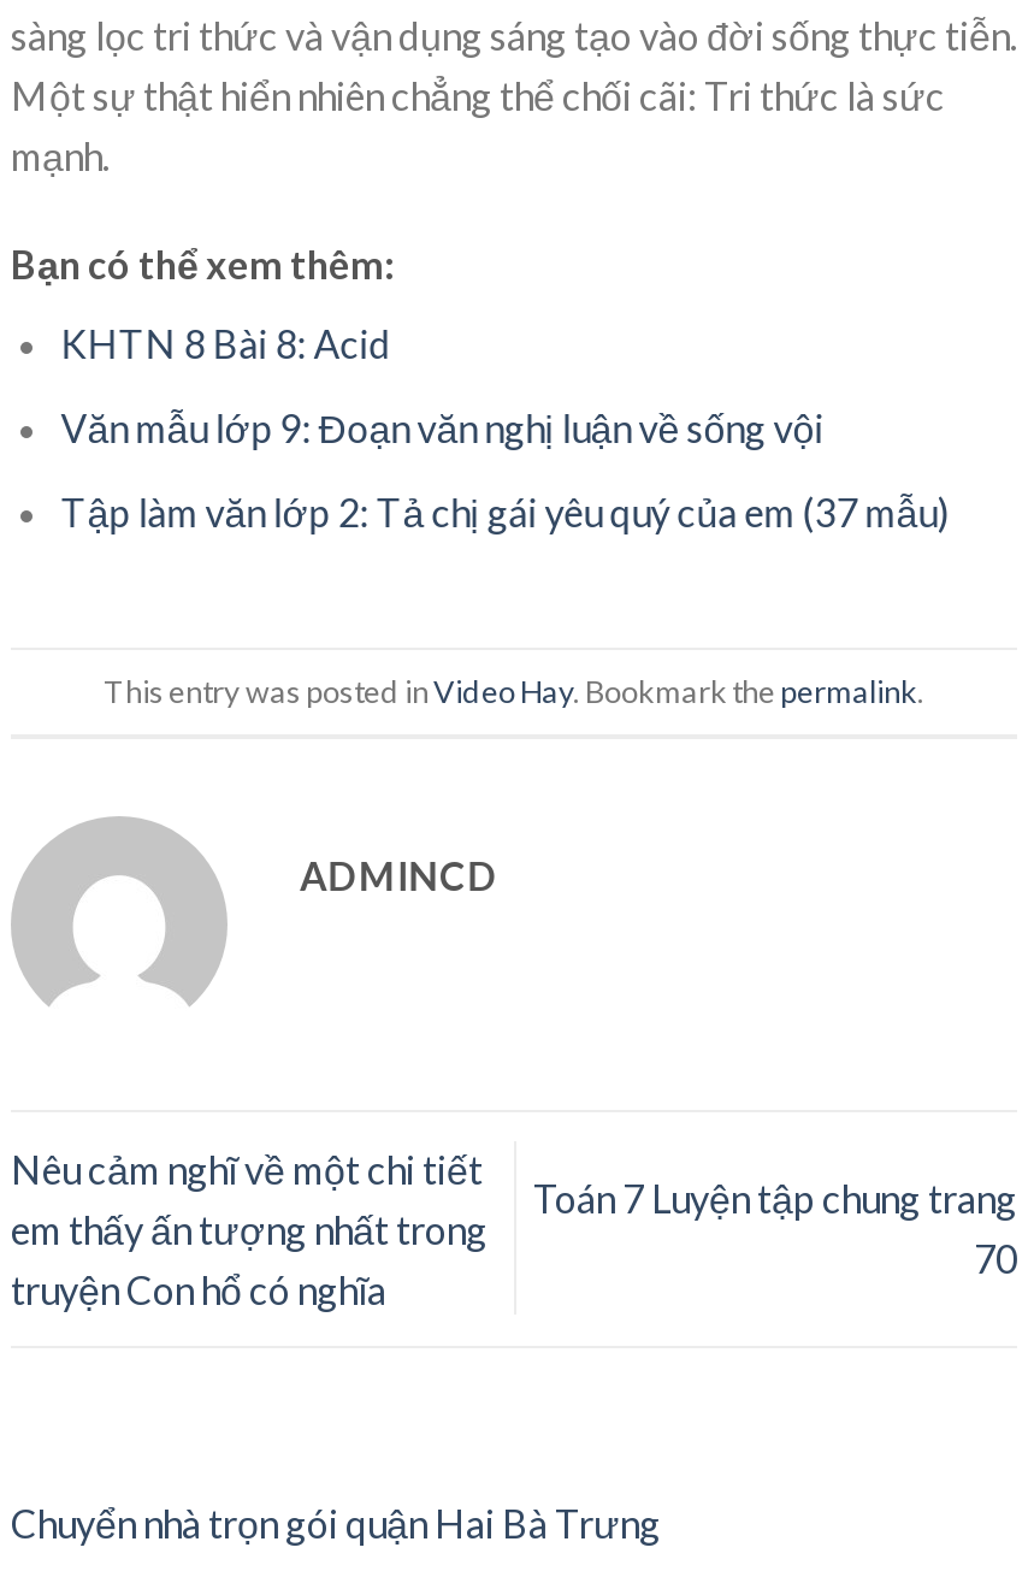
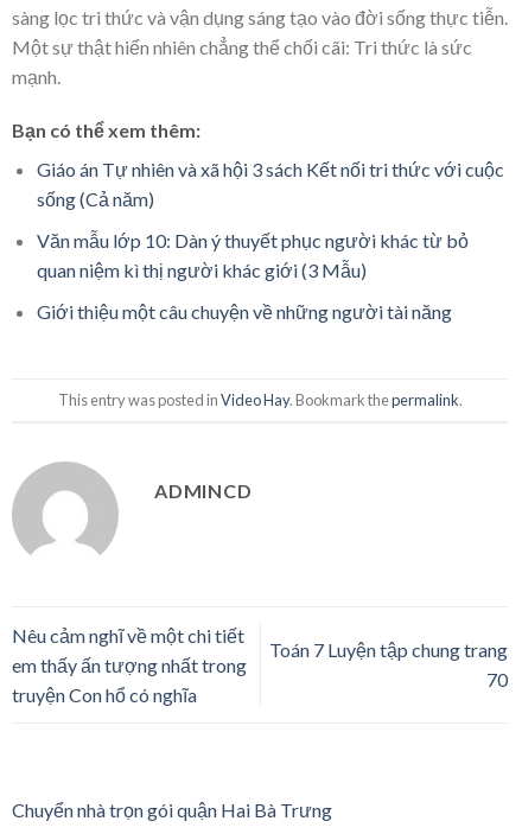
- KHTN 8 Bài 8: Acid
+ Giáo án Tự nhiên và xã hội 3 sách Kết nối tri thức với cuộc
+ sống (Cả năm)

- Văn mẫu lớp 9: Đoạn văn nghị luận về sống vội
+ Văn mẫu lớp 10: Dàn ý thuyết phục người khác từ bỏ
+ quan niệm kì thị người khác giới (3 Mẫu)

- Tập làm văn lớp 2: Tả chị gái yêu quý của em (37 mẫu)
+ Giới thiệu một câu chuyện về những người tài năng
